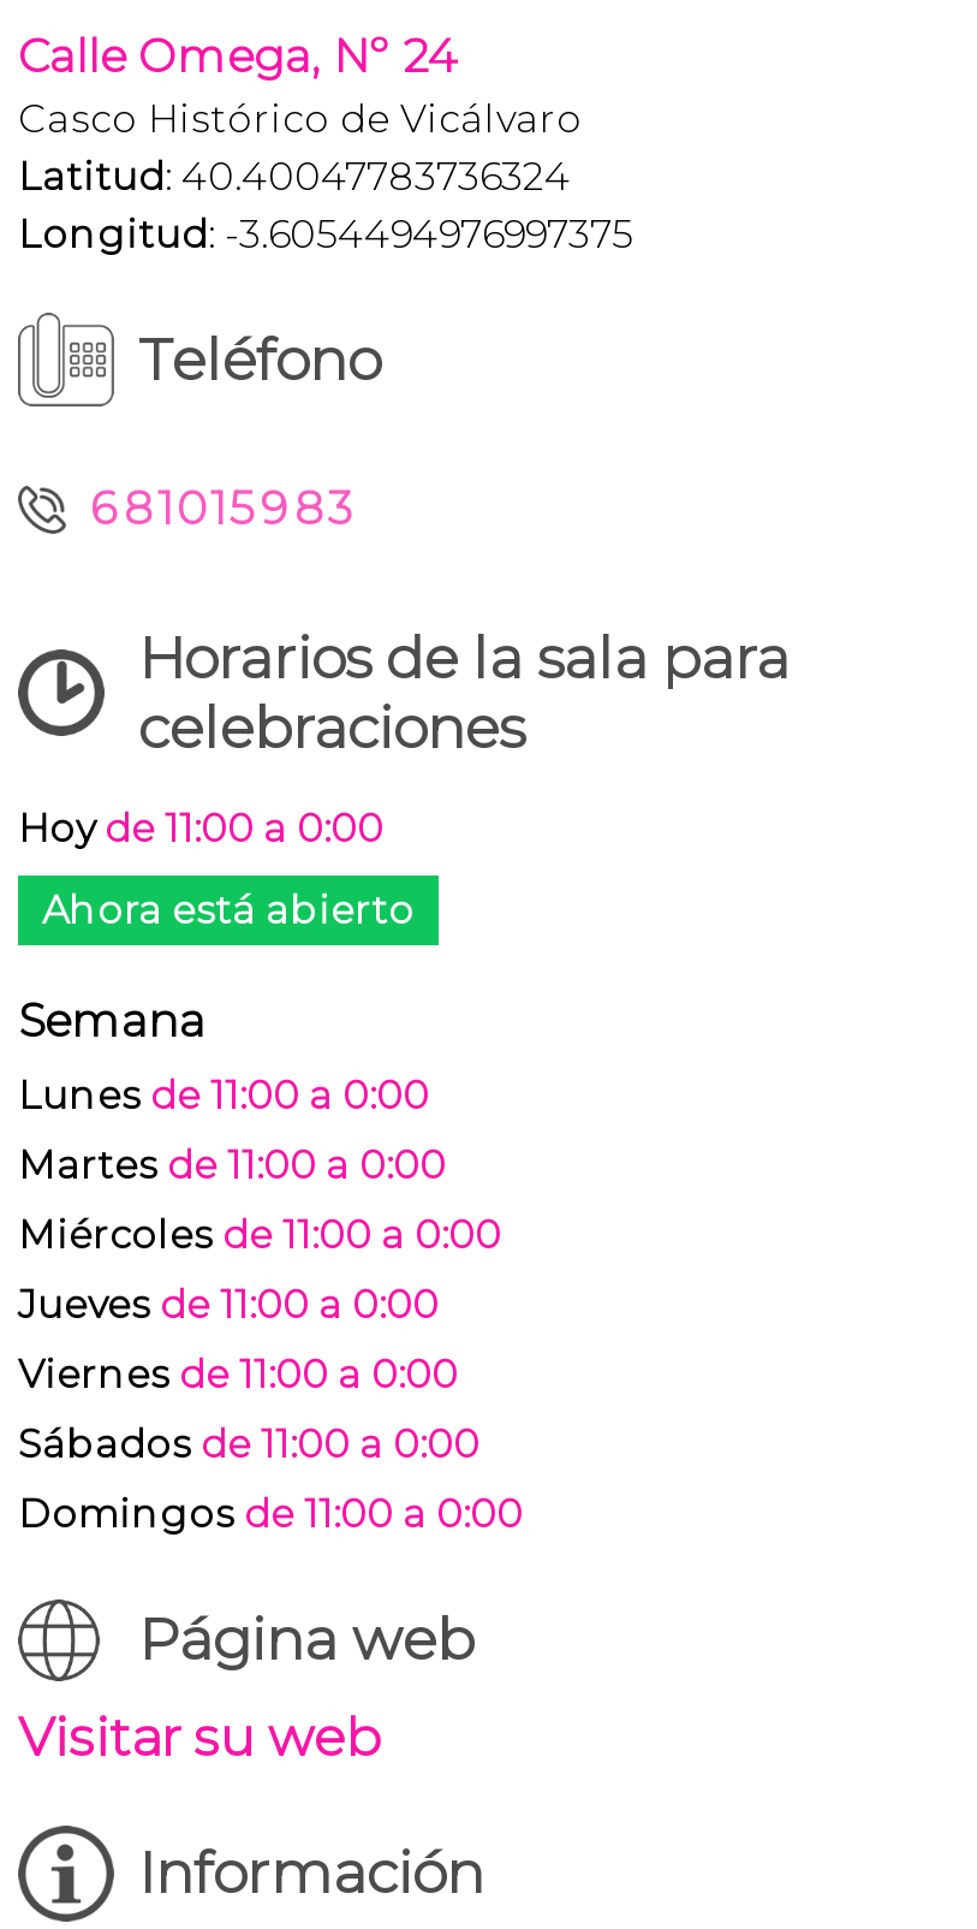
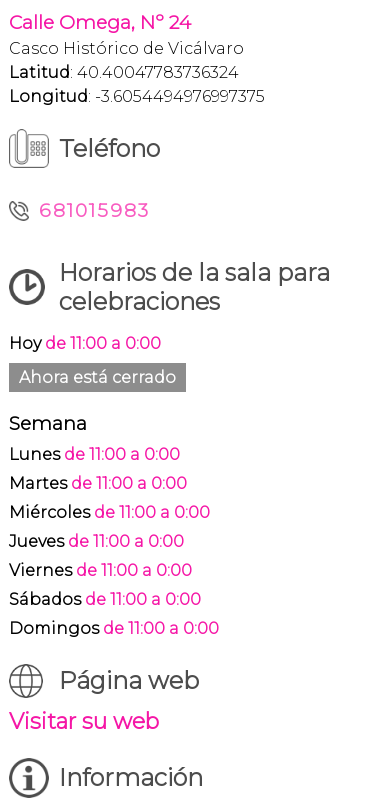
- Ahora está abierto
+ Ahora está cerrado
